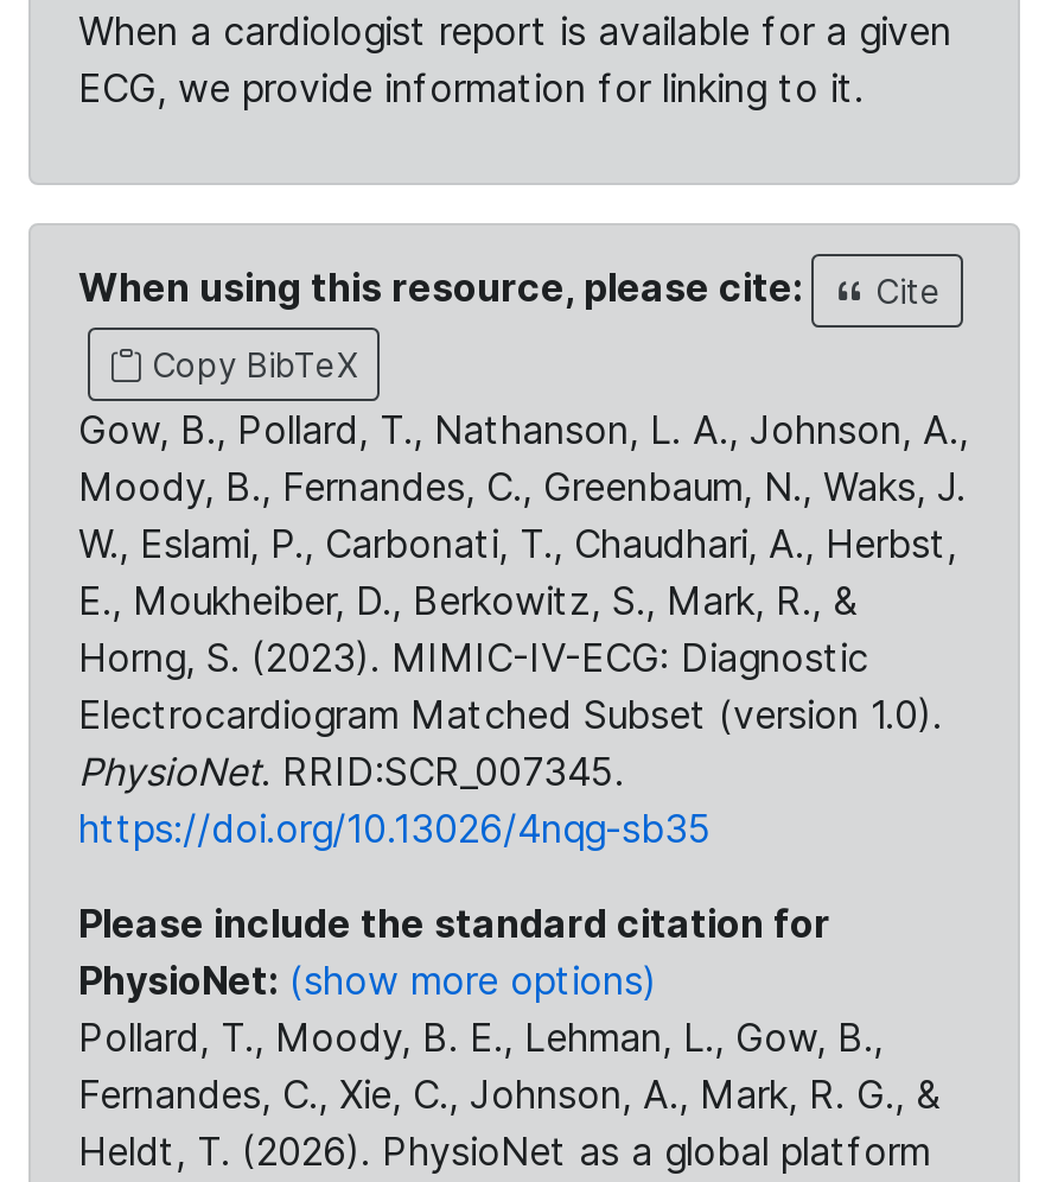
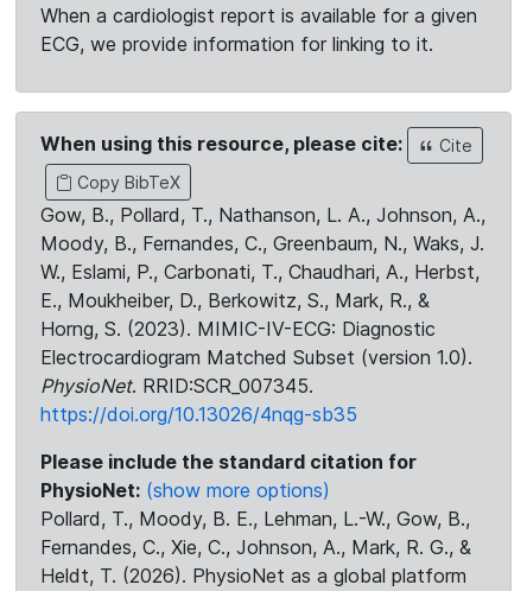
- Pollard, T., Moody, B. E., Lehman, L., Gow, B.,
+ Pollard, T., Moody, B. E., Lehman, L.-W., Gow, B.,
